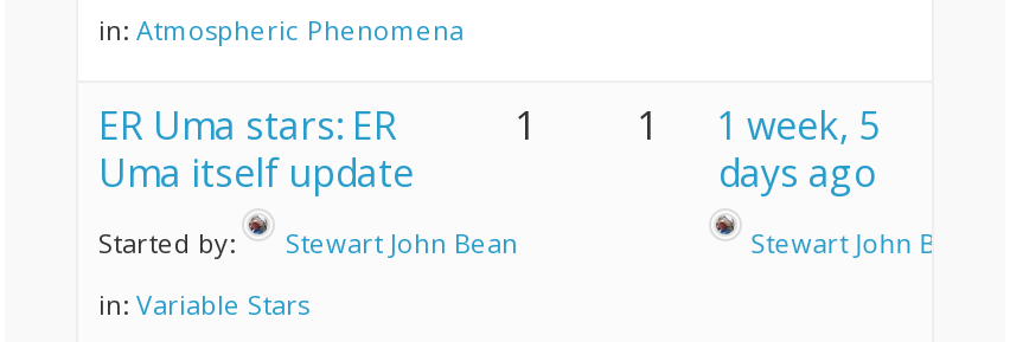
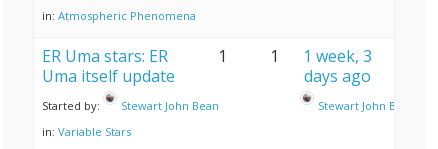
- 1 1 1 week, 5
+ 1 1 1 week, 3
